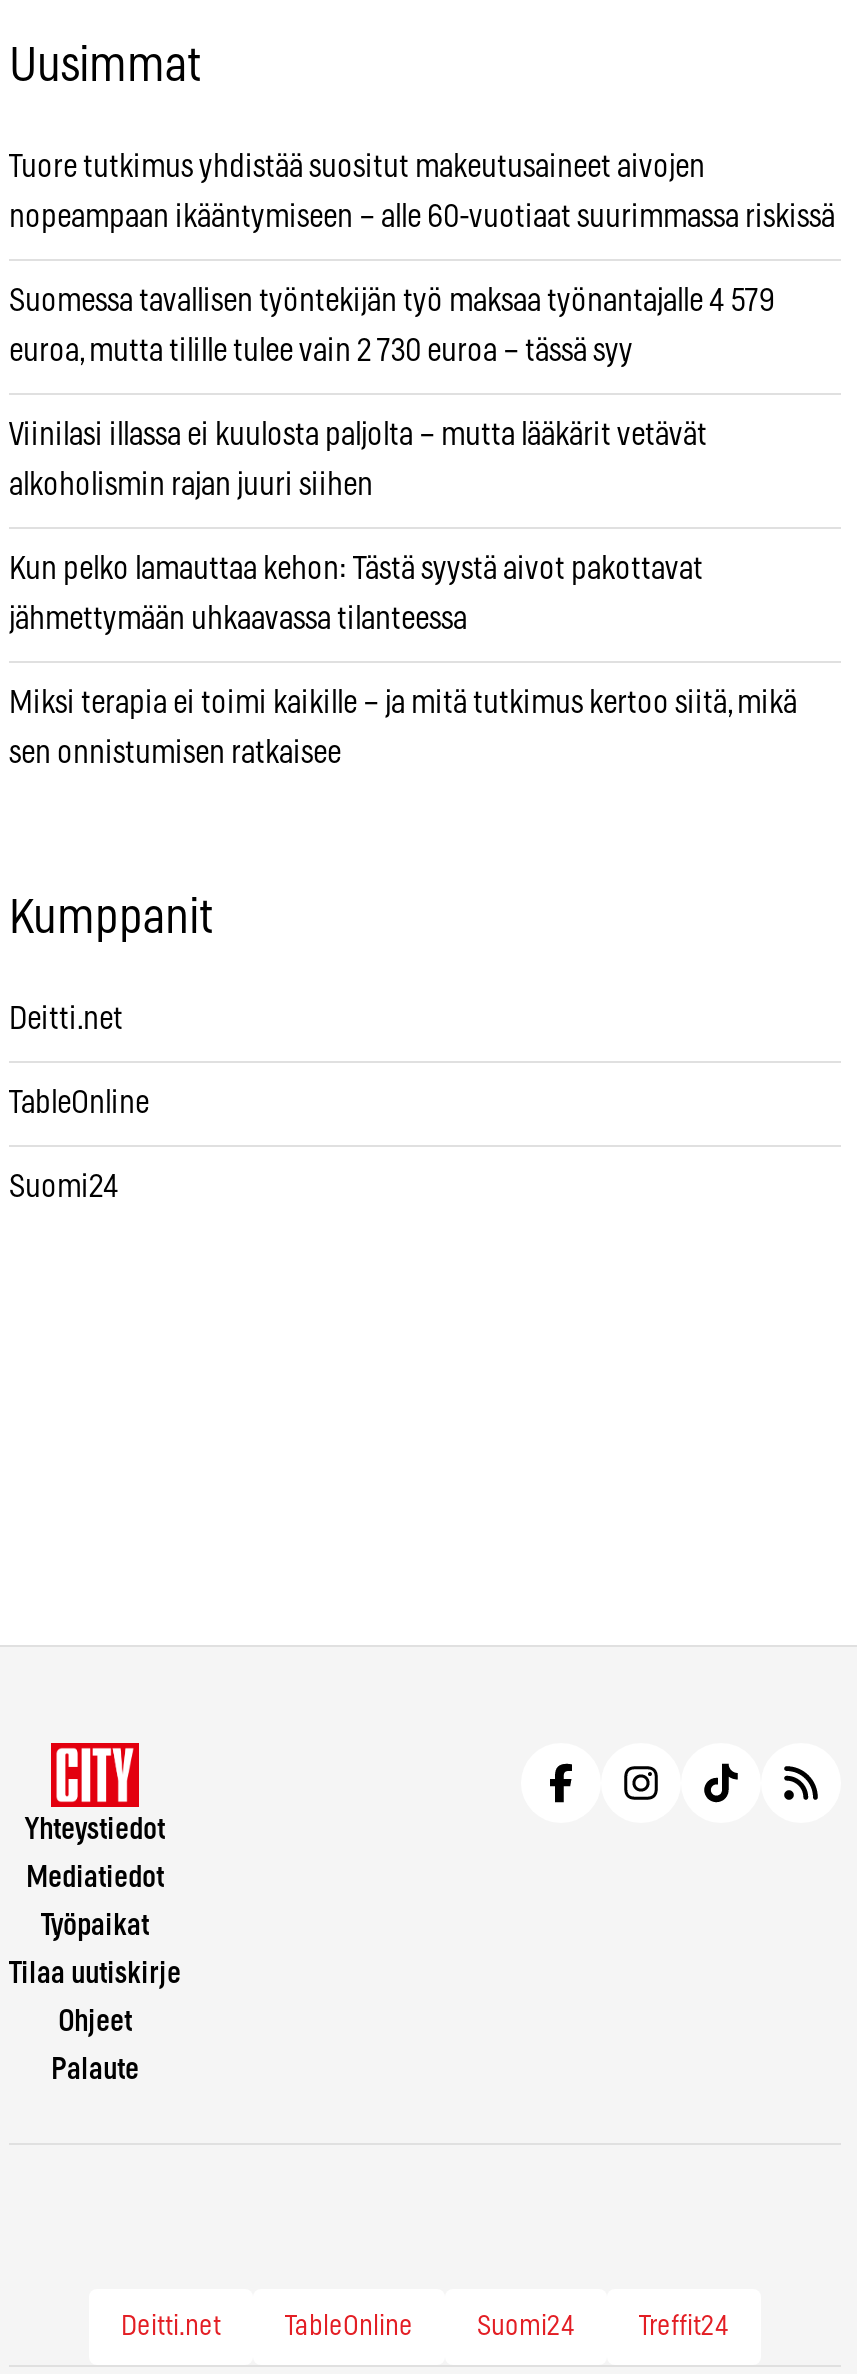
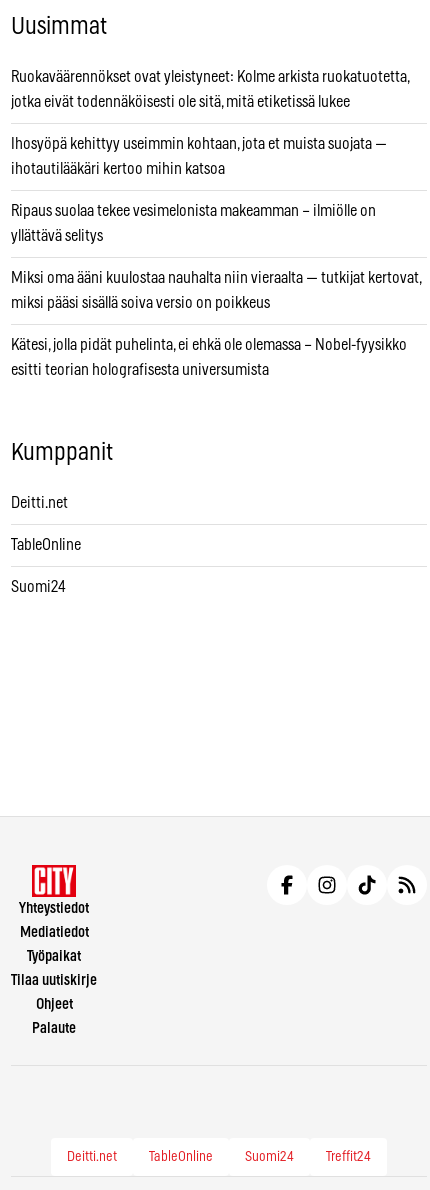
- Tuore tutkimus yhdistää suositut makeutusaineet aivojen
+ Ruokaväärennökset ovat yleistyneet: Kolme arkista ruokatuotetta,

- nopeampaan ikääntymiseen – alle 60-vuotiaat suurimmassa riskissä
+ jotka eivät todennäköisesti ole sitä, mitä etiketissä lukee

- Suomessa tavallisen työntekijän työ maksaa työnantajalle 4 579
+ Ihosyöpä kehittyy useimmin kohtaan, jota et muista suojata —

- euroa, mutta tilille tulee vain 2 730 euroa – tässä syy
+ ihotautilääkäri kertoo mihin katsoa

- Viinilasi illassa ei kuulosta paljolta – mutta lääkärit vetävät
+ Ripaus suolaa tekee vesimelonista makeamman – ilmiölle on

- alkoholismin rajan juuri siihen
+ yllättävä selitys

- Kun pelko lamauttaa kehon: Tästä syystä aivot pakottavat
+ Miksi oma ääni kuulostaa nauhalta niin vieraalta — tutkijat kertovat,

- jähmettymään uhkaavassa tilanteessa
+ miksi pääsi sisällä soiva versio on poikkeus

- Miksi terapia ei toimi kaikille – ja mitä tutkimus kertoo siitä, mikä
+ Kätesi, jolla pidät puhelinta, ei ehkä ole olemassa – Nobel-fyysikko

- sen onnistumisen ratkaisee
+ esitti teorian holografisesta universumista
